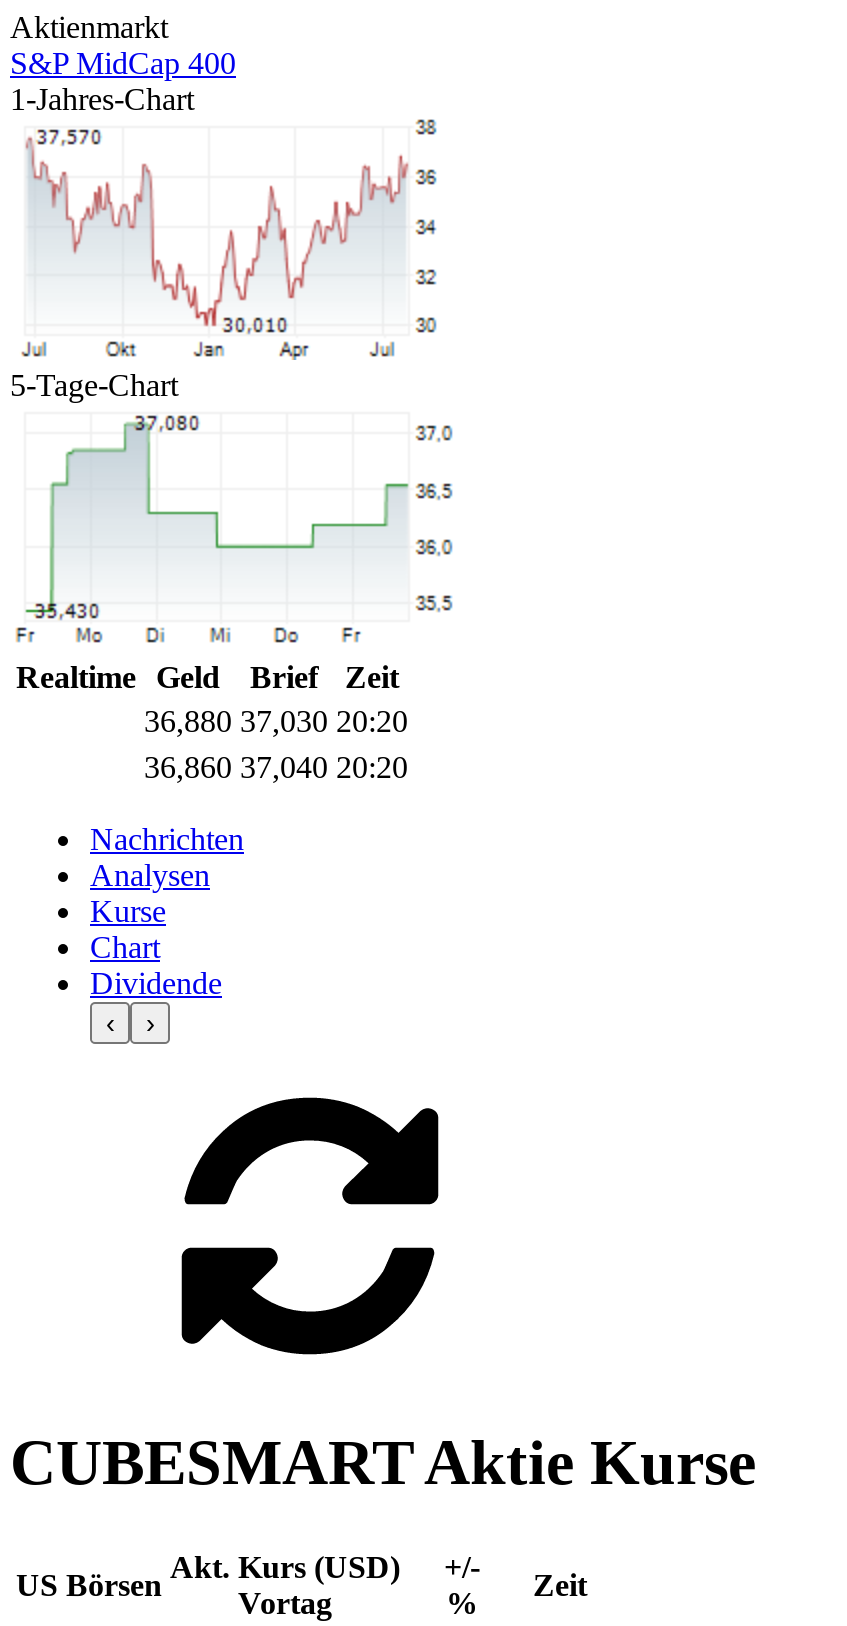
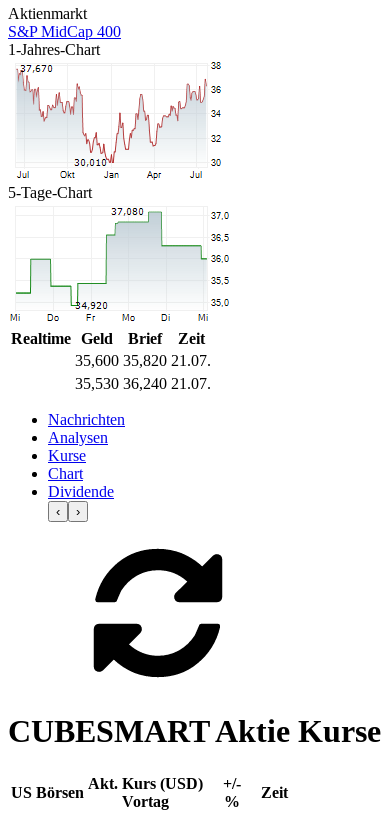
- [image]
+ [image]

- [image]
- 36,880 37,030 20:20
+ [image]
+ 35,600 35,820 21.07.

- 36,860 37,040 20:20
+ 35,530 36,240 21.07.
